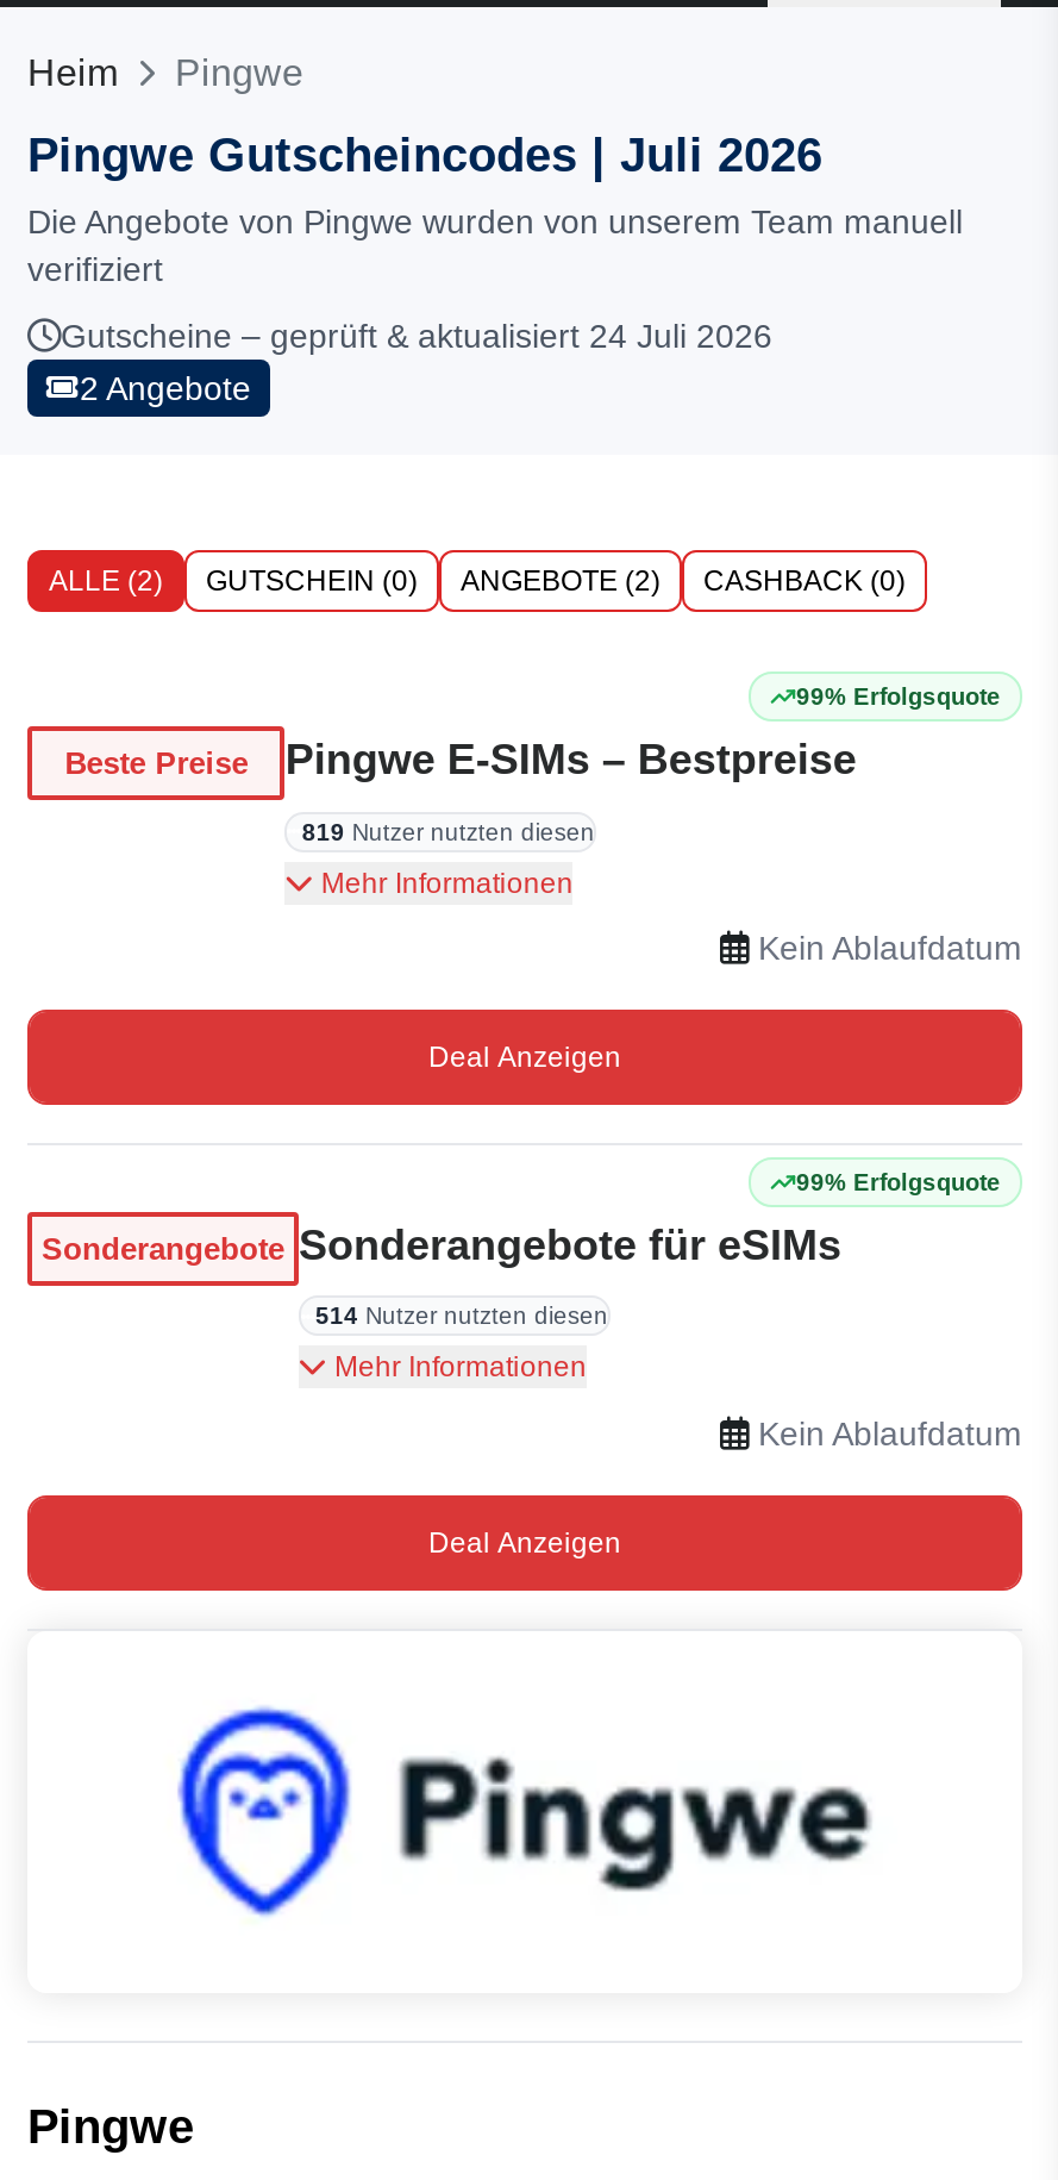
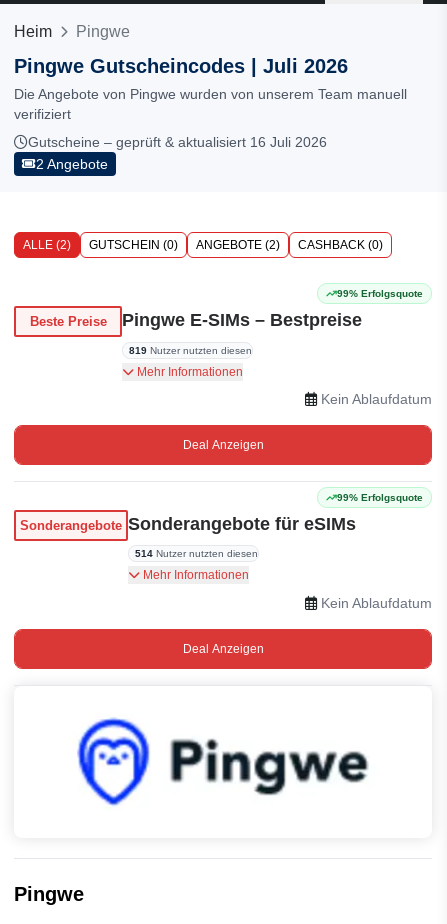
- Gutscheine – geprüft & aktualisiert 24 Juli 2026
+ Gutscheine – geprüft & aktualisiert 16 Juli 2026
